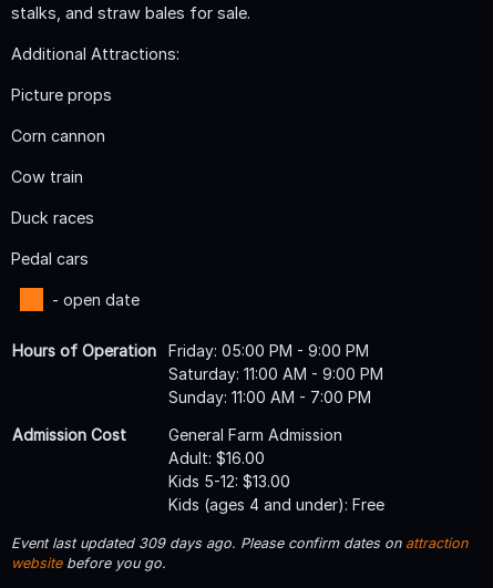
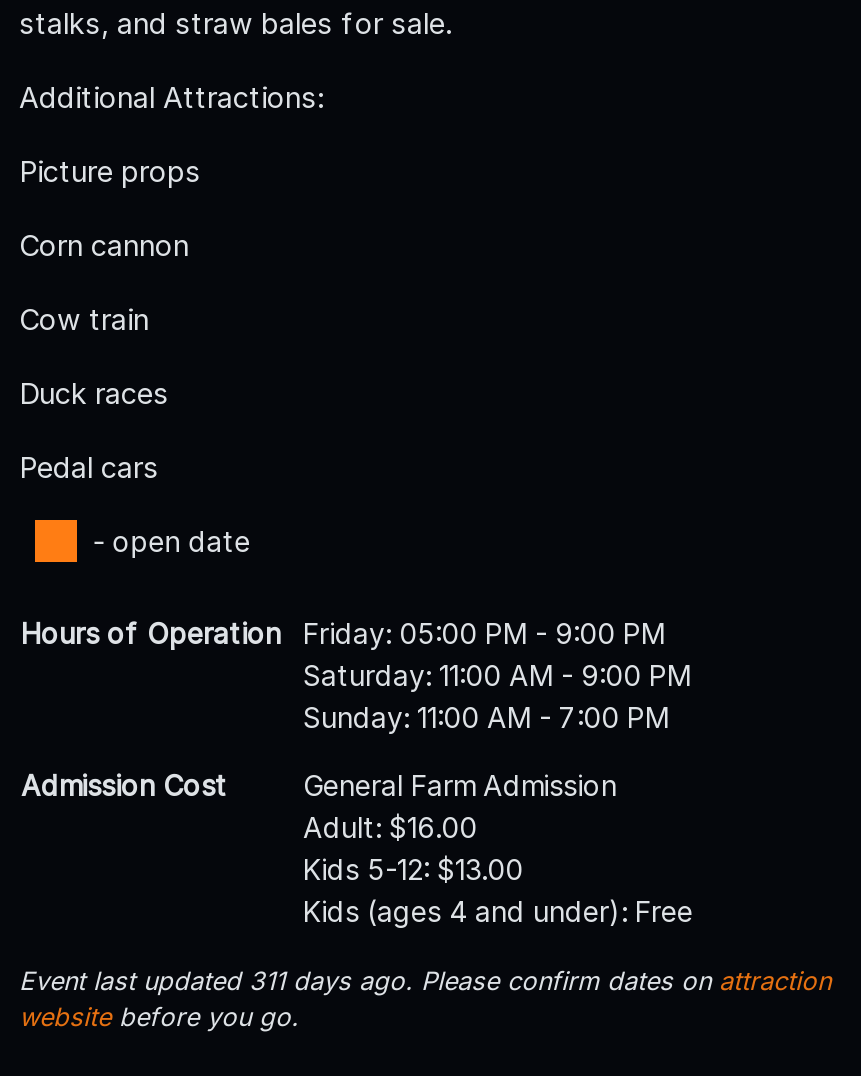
- Event last updated 309 days ago. Please confirm dates on attraction
+ Event last updated 311 days ago. Please confirm dates on attraction
